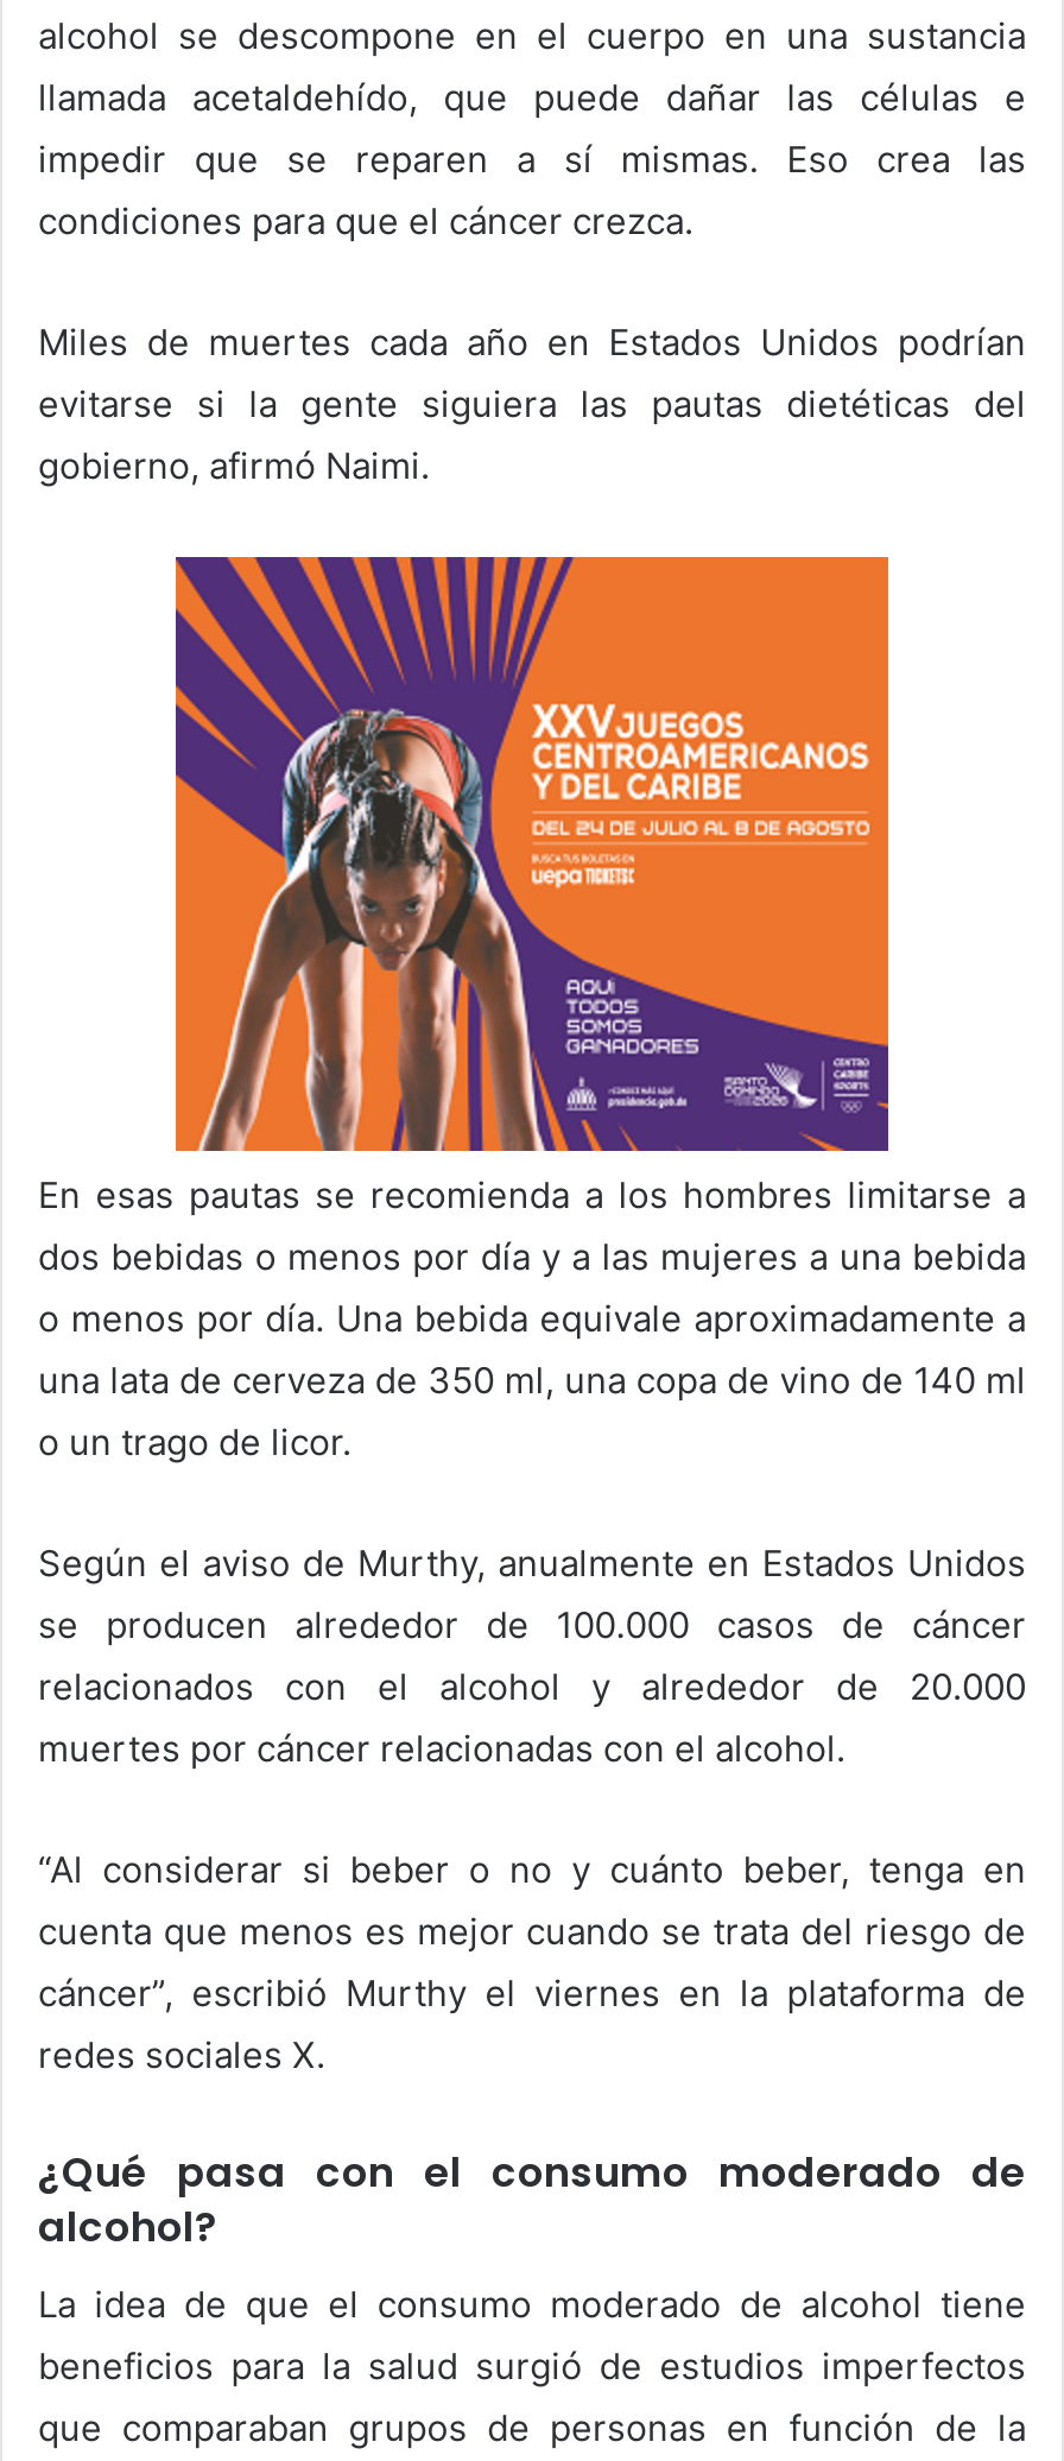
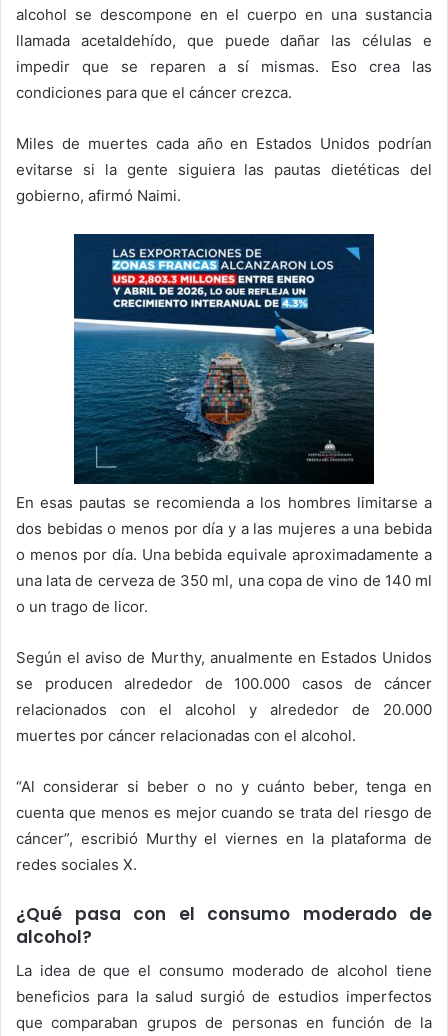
- [image]
+ [image]
